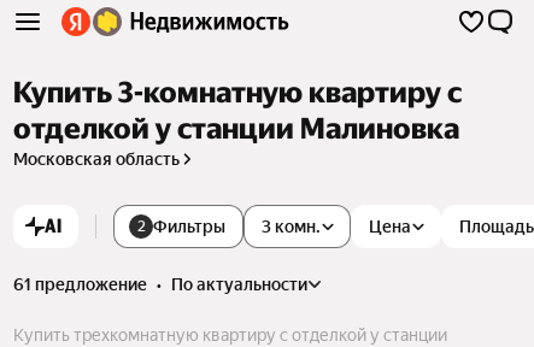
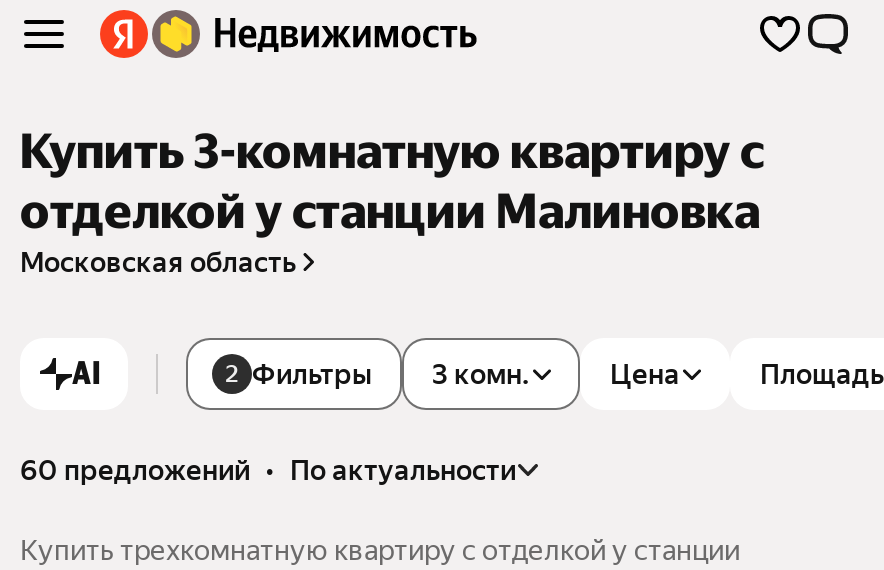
- 61 предложение • по актуальности
+ 60 предложений • по актуальности
